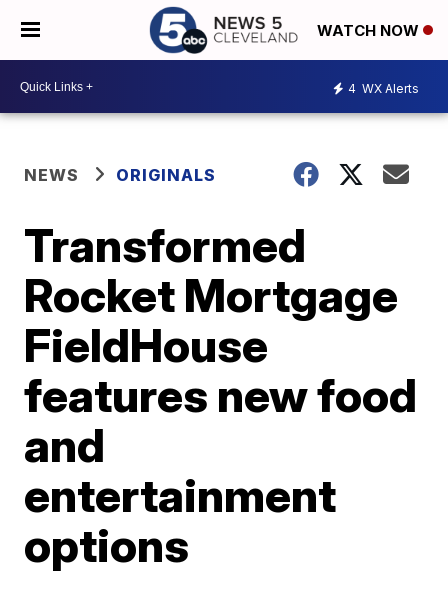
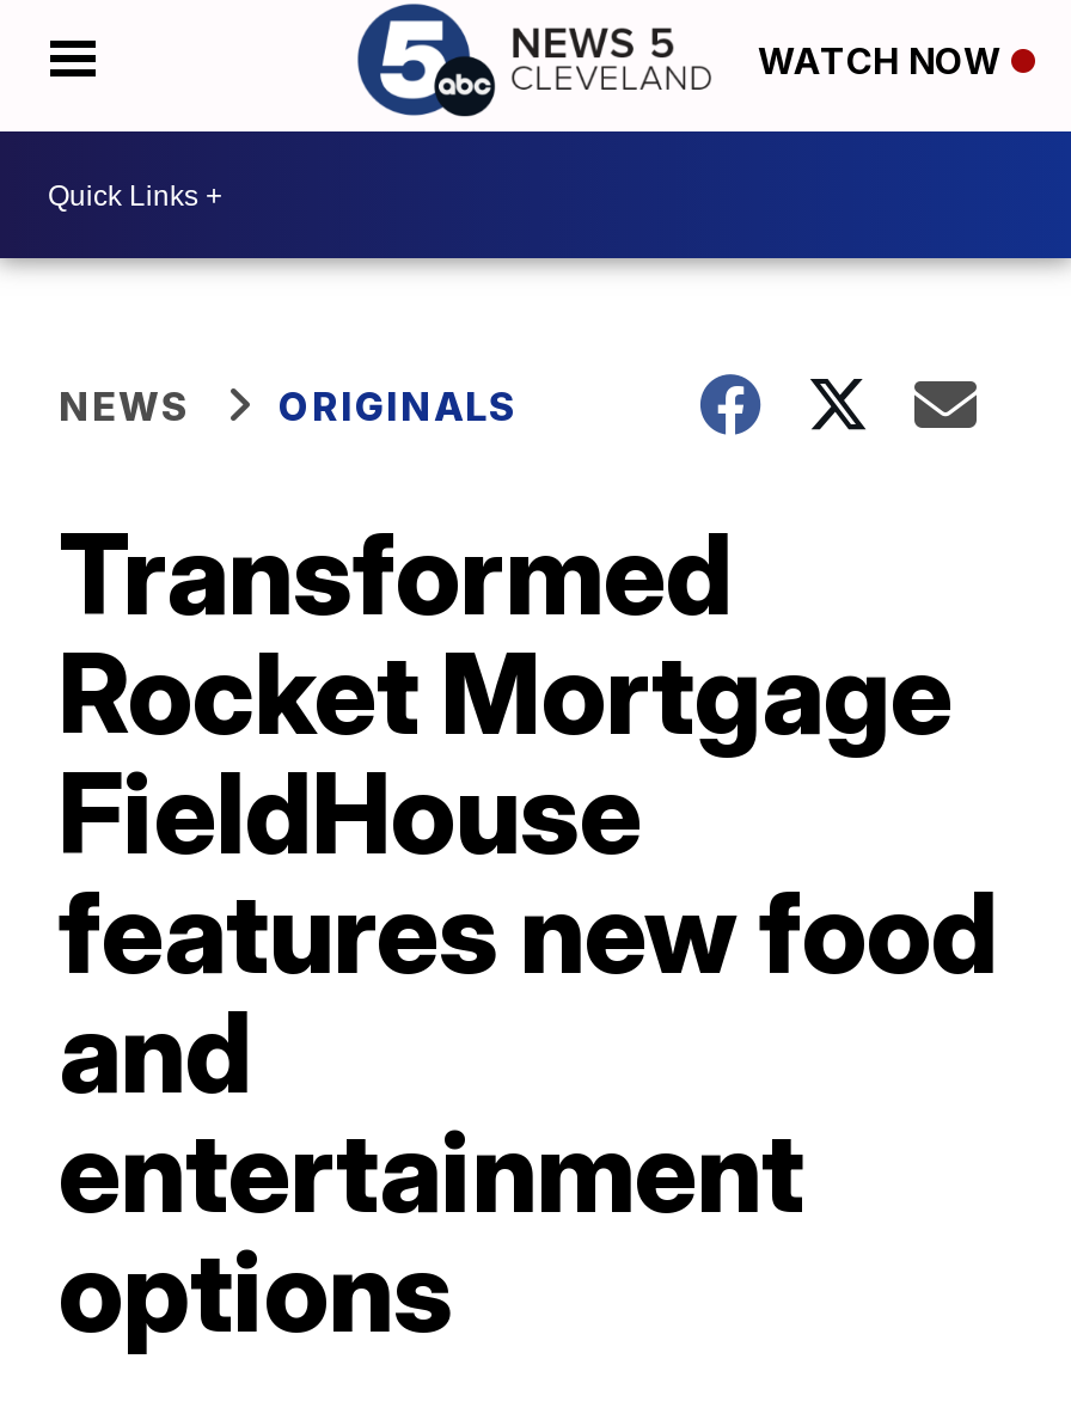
- 4 WX Alerts
